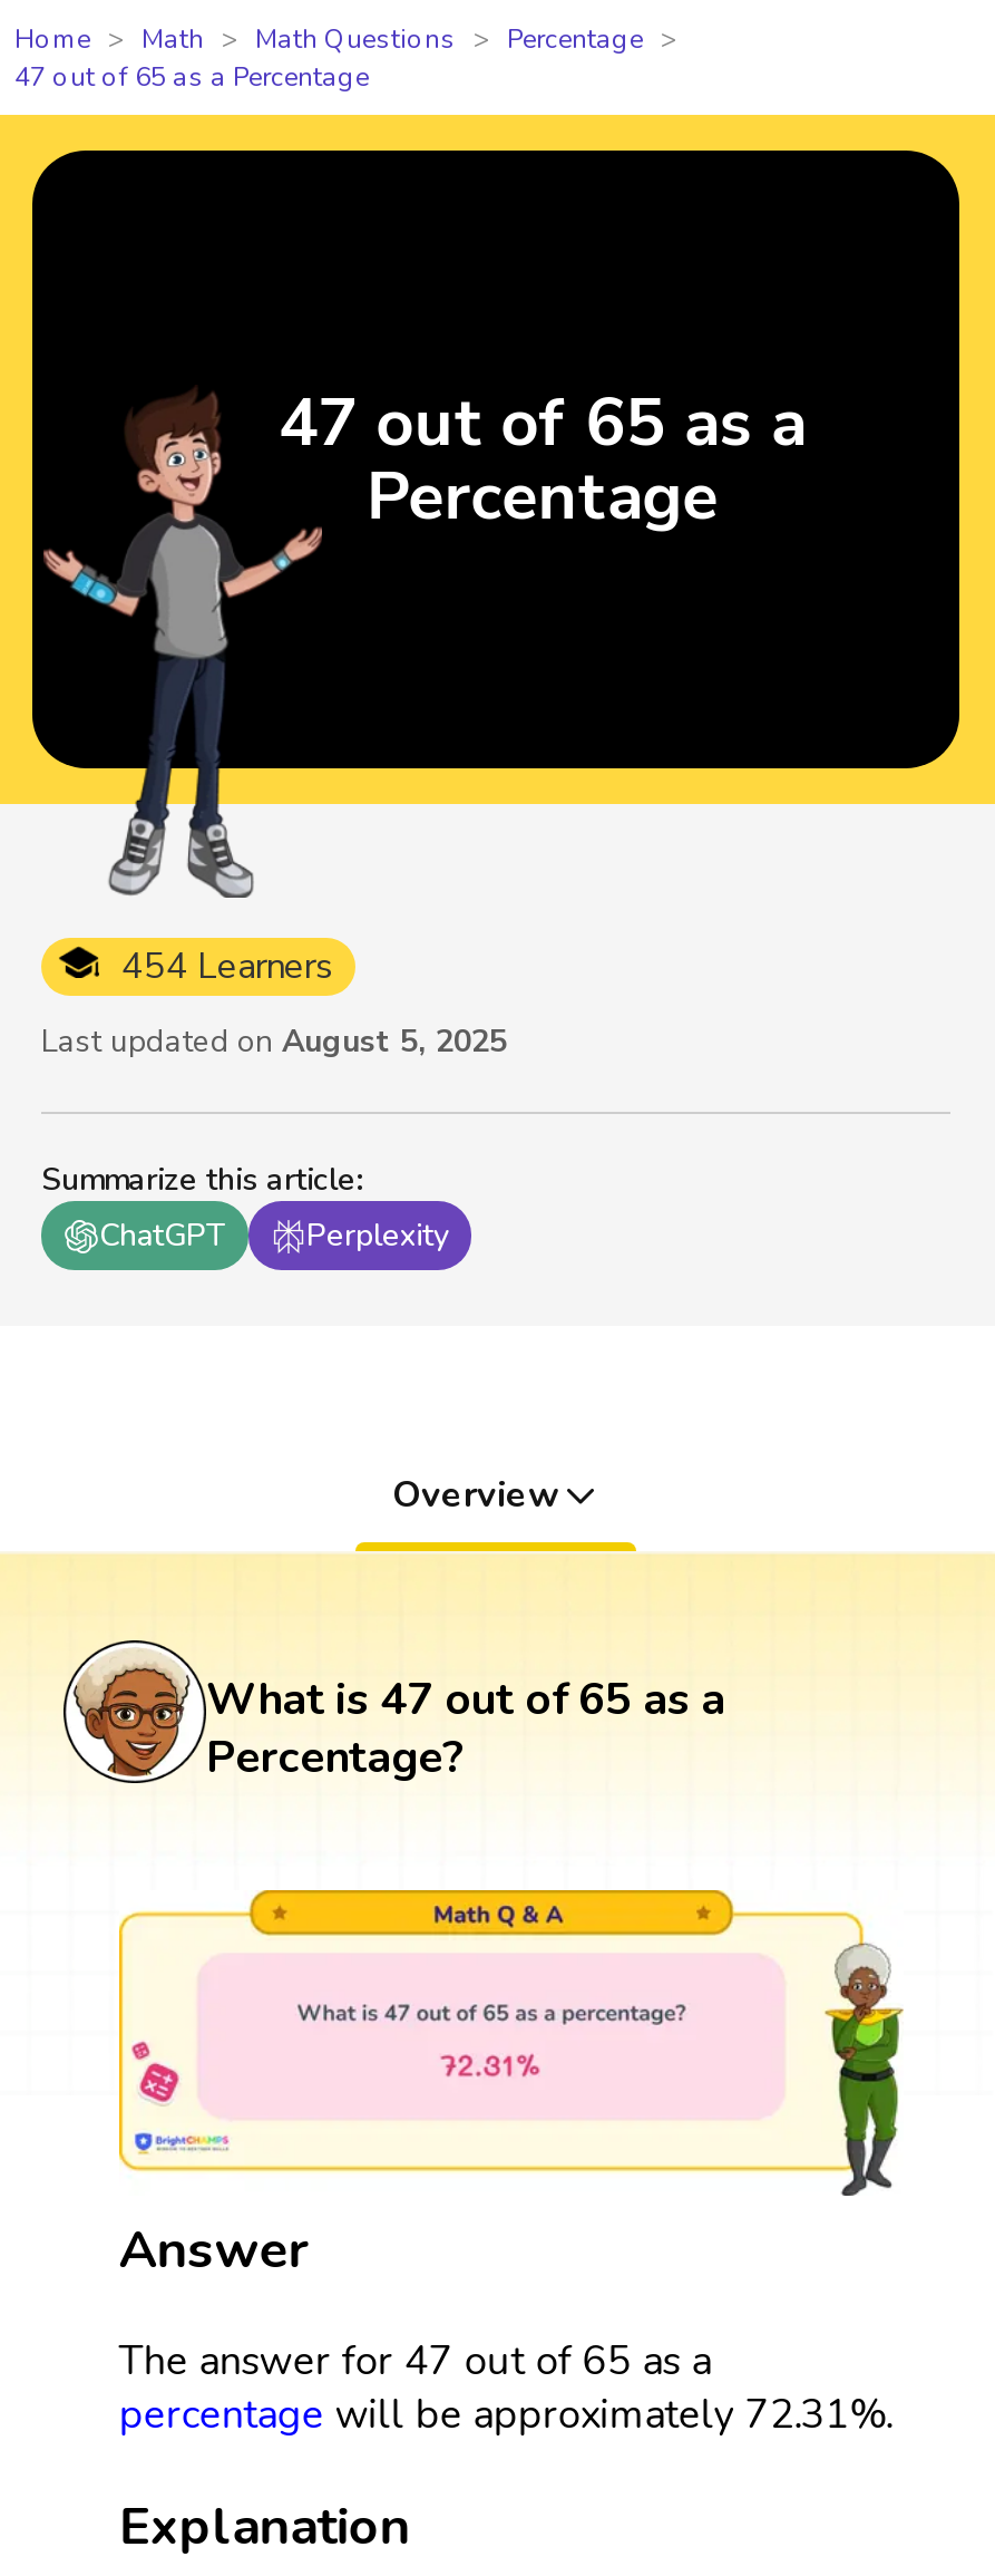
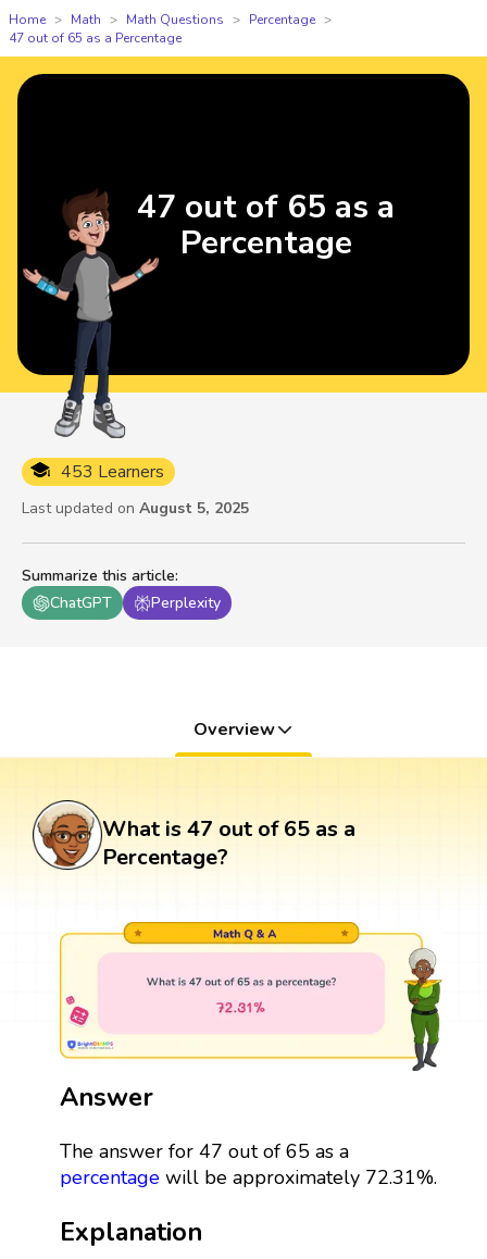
- 454 Learners
+ 453 Learners
